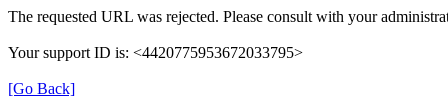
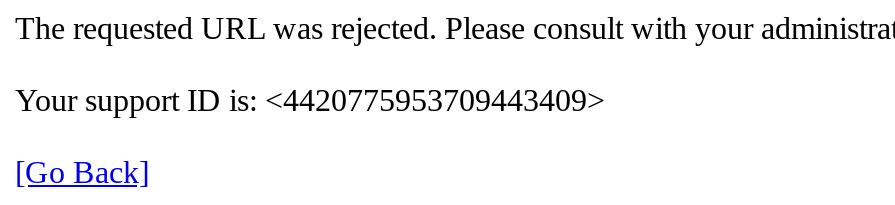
- Your support ID is: <4420775953672033795>
+ Your support ID is: <4420775953709443409>
